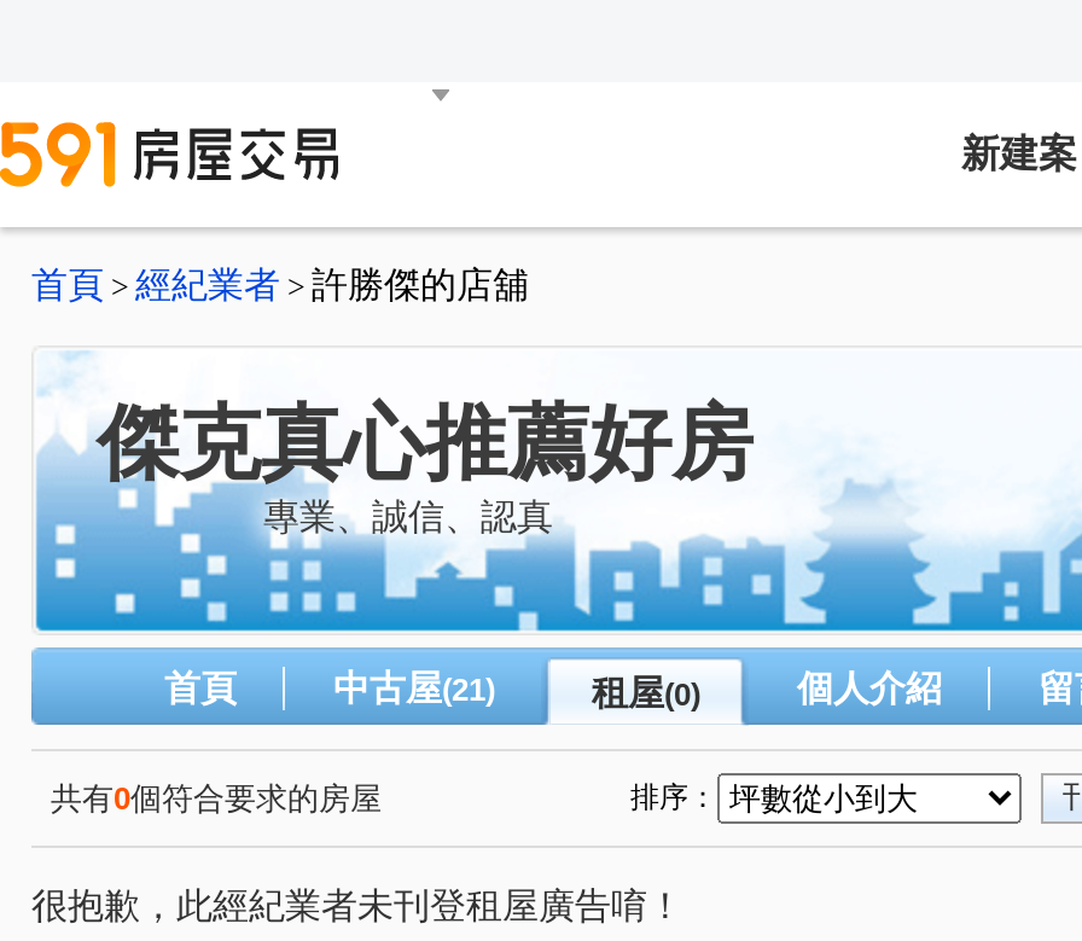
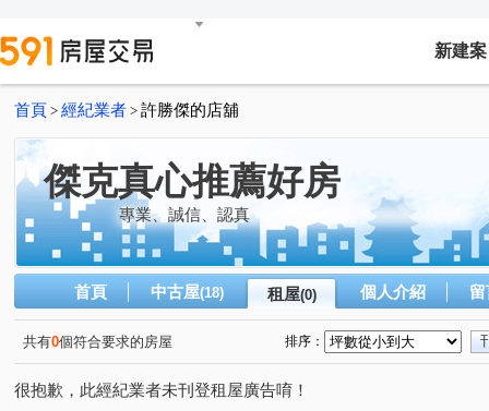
- 中古屋(21)
+ 中古屋(18)
